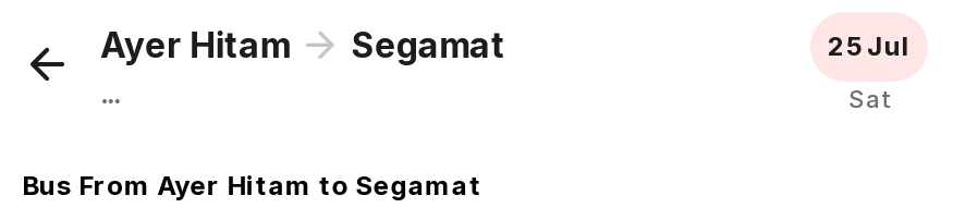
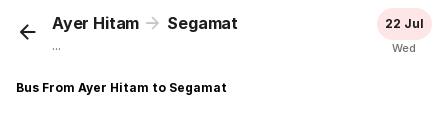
- 25 Jul
+ 22 Jul

- Sat
+ Wed
